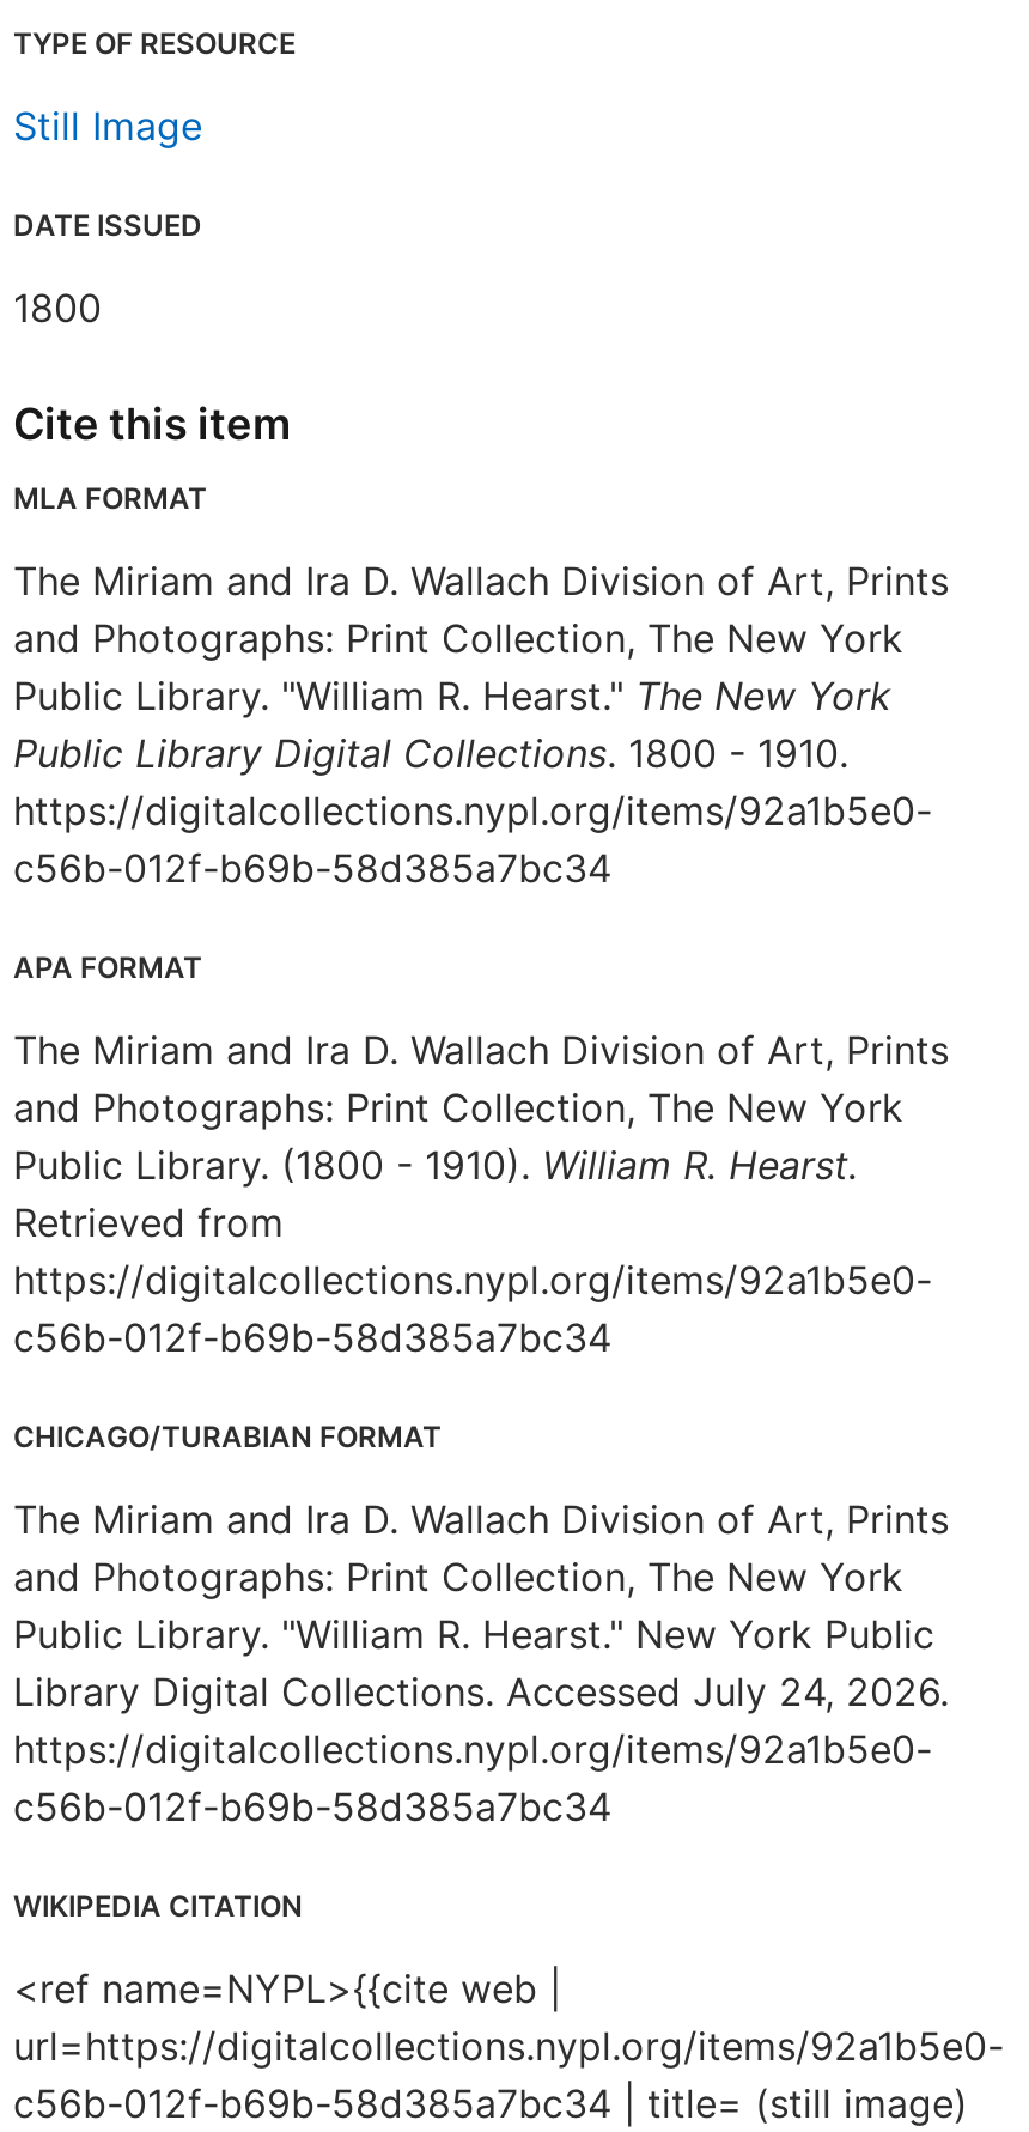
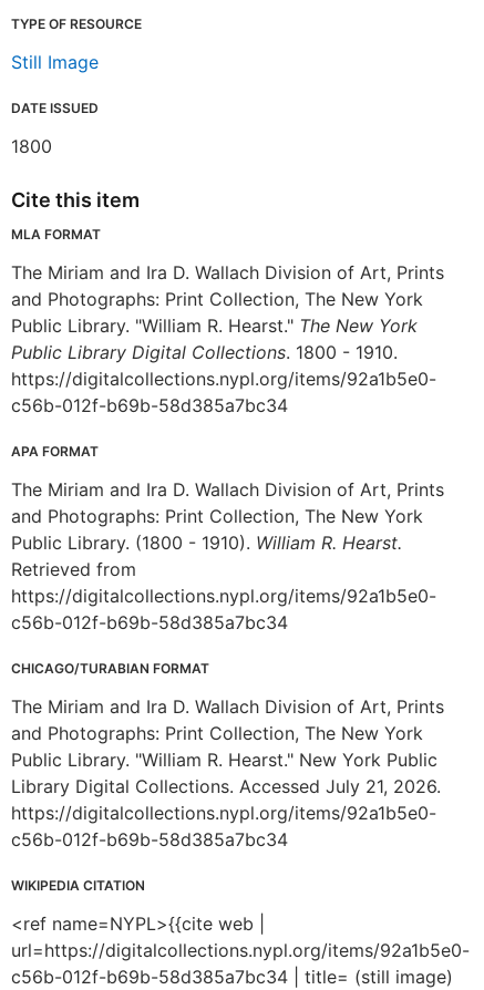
- Library Digital Collections. Accessed July 24, 2026.
+ Library Digital Collections. Accessed July 21, 2026.
